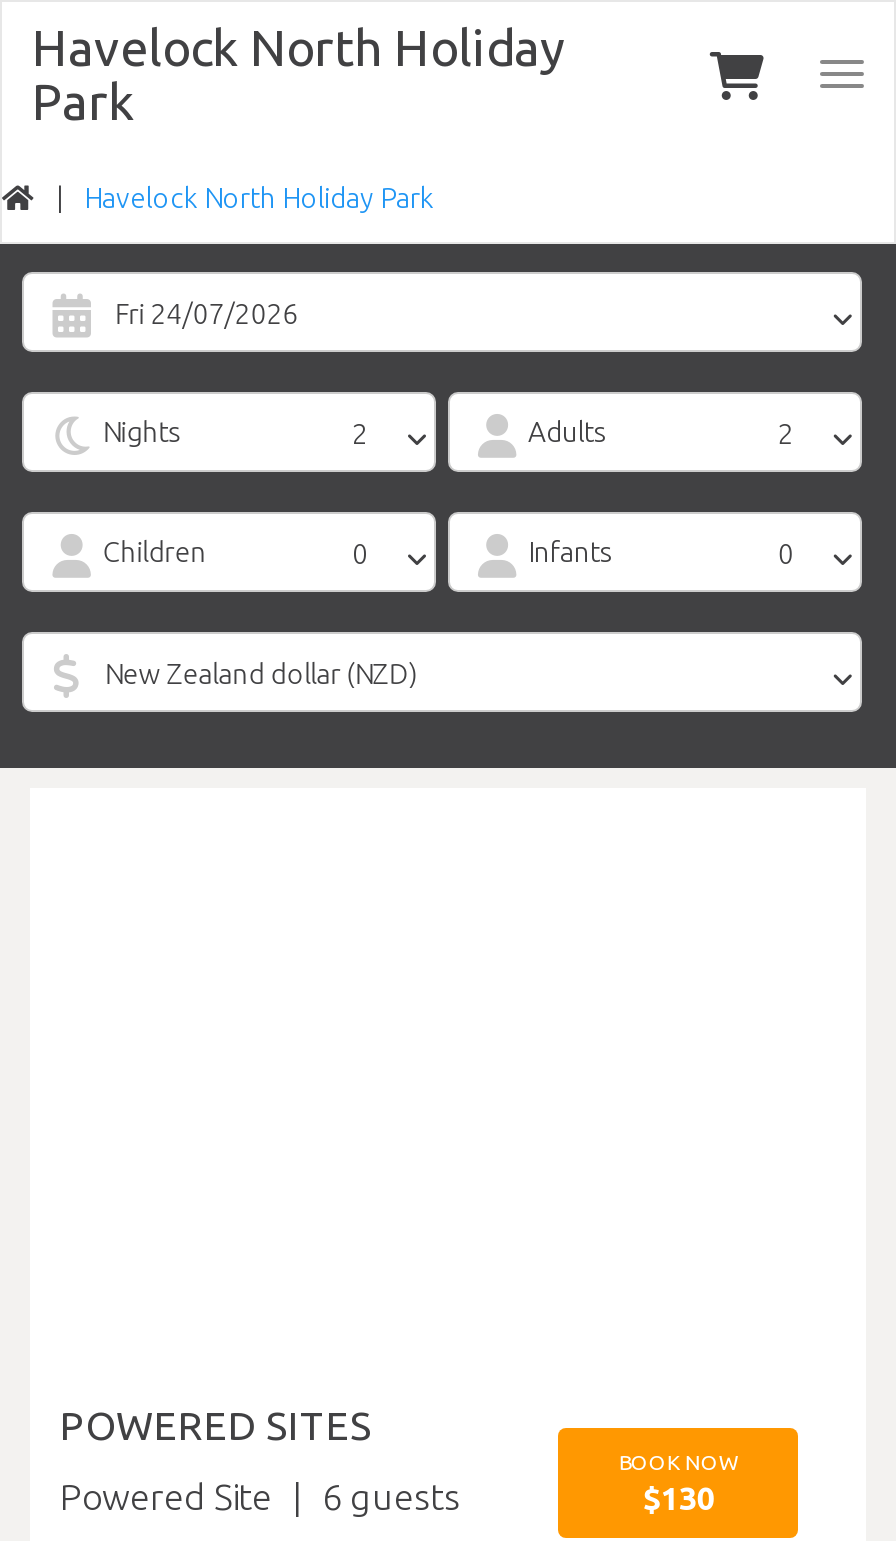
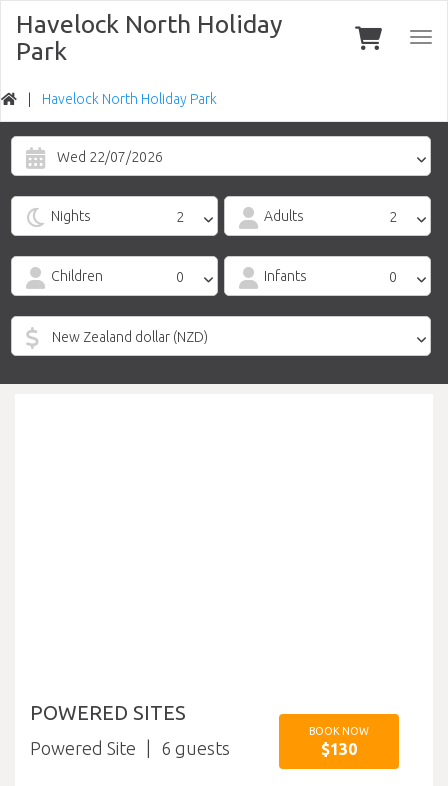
- Fri 24/07/2026
+ Wed 22/07/2026
